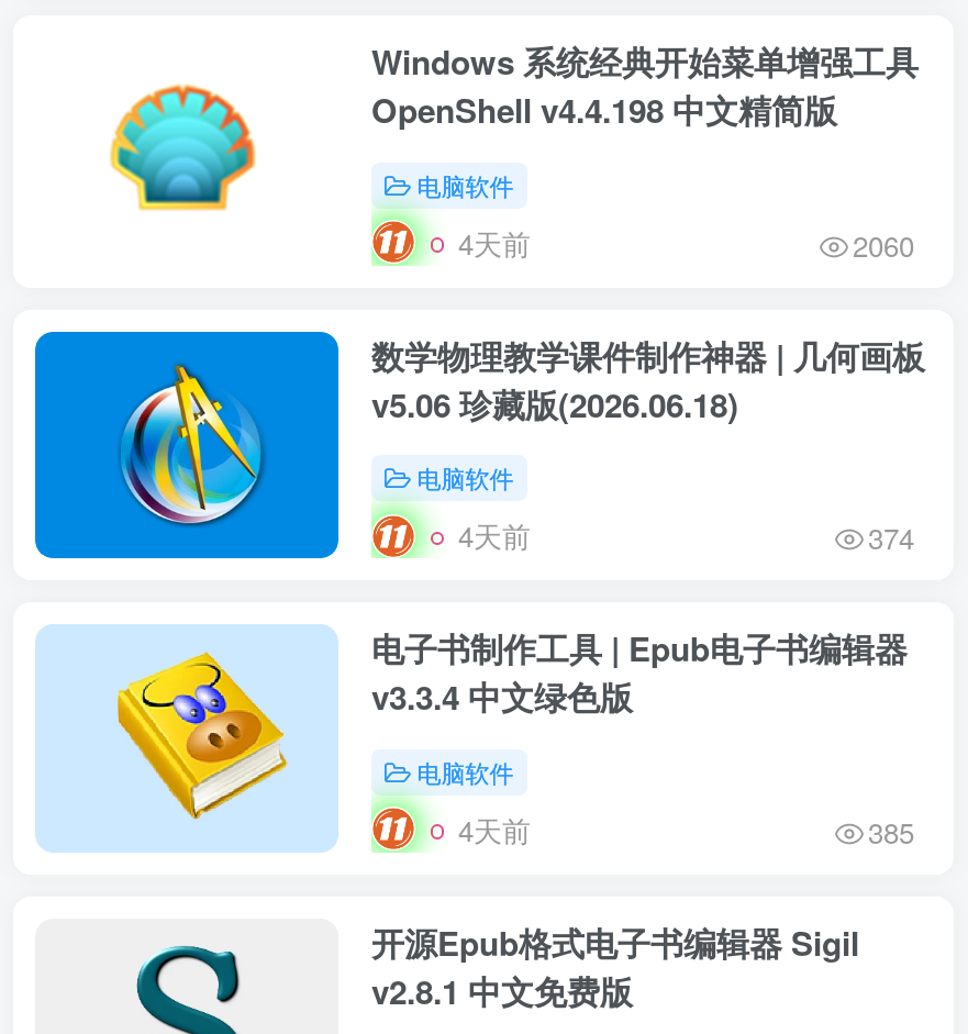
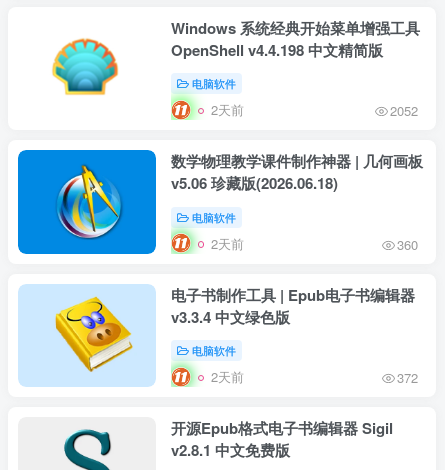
- 4天前
+ 2天前

- 2060
+ 2052

- 4天前
+ 2天前

- 374
+ 360

- 4天前
+ 2天前

- 385
+ 372
